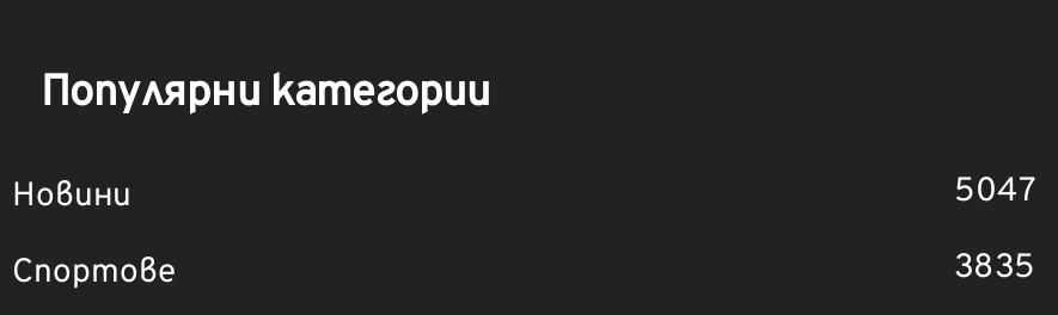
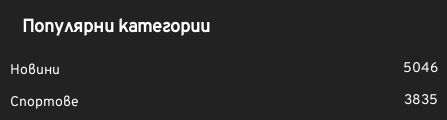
- 5047
+ 5046
